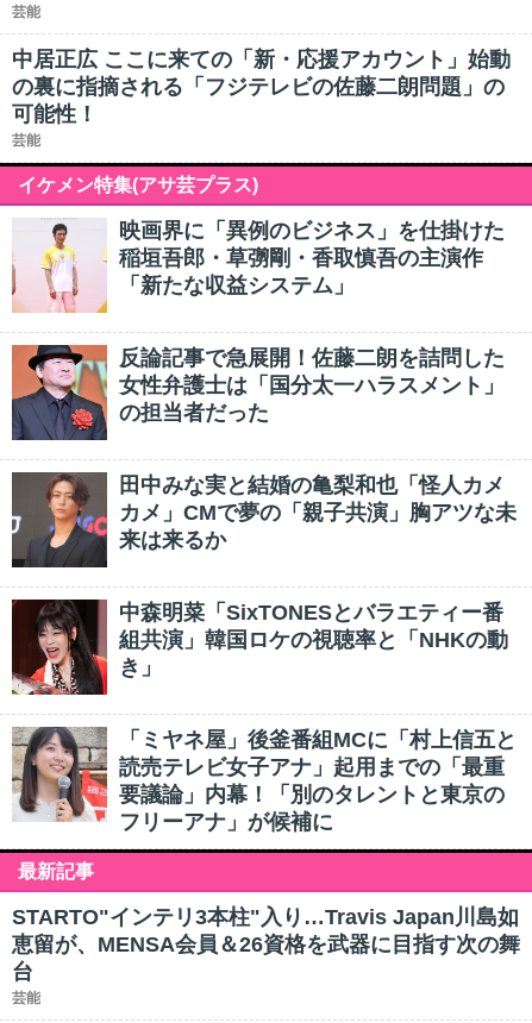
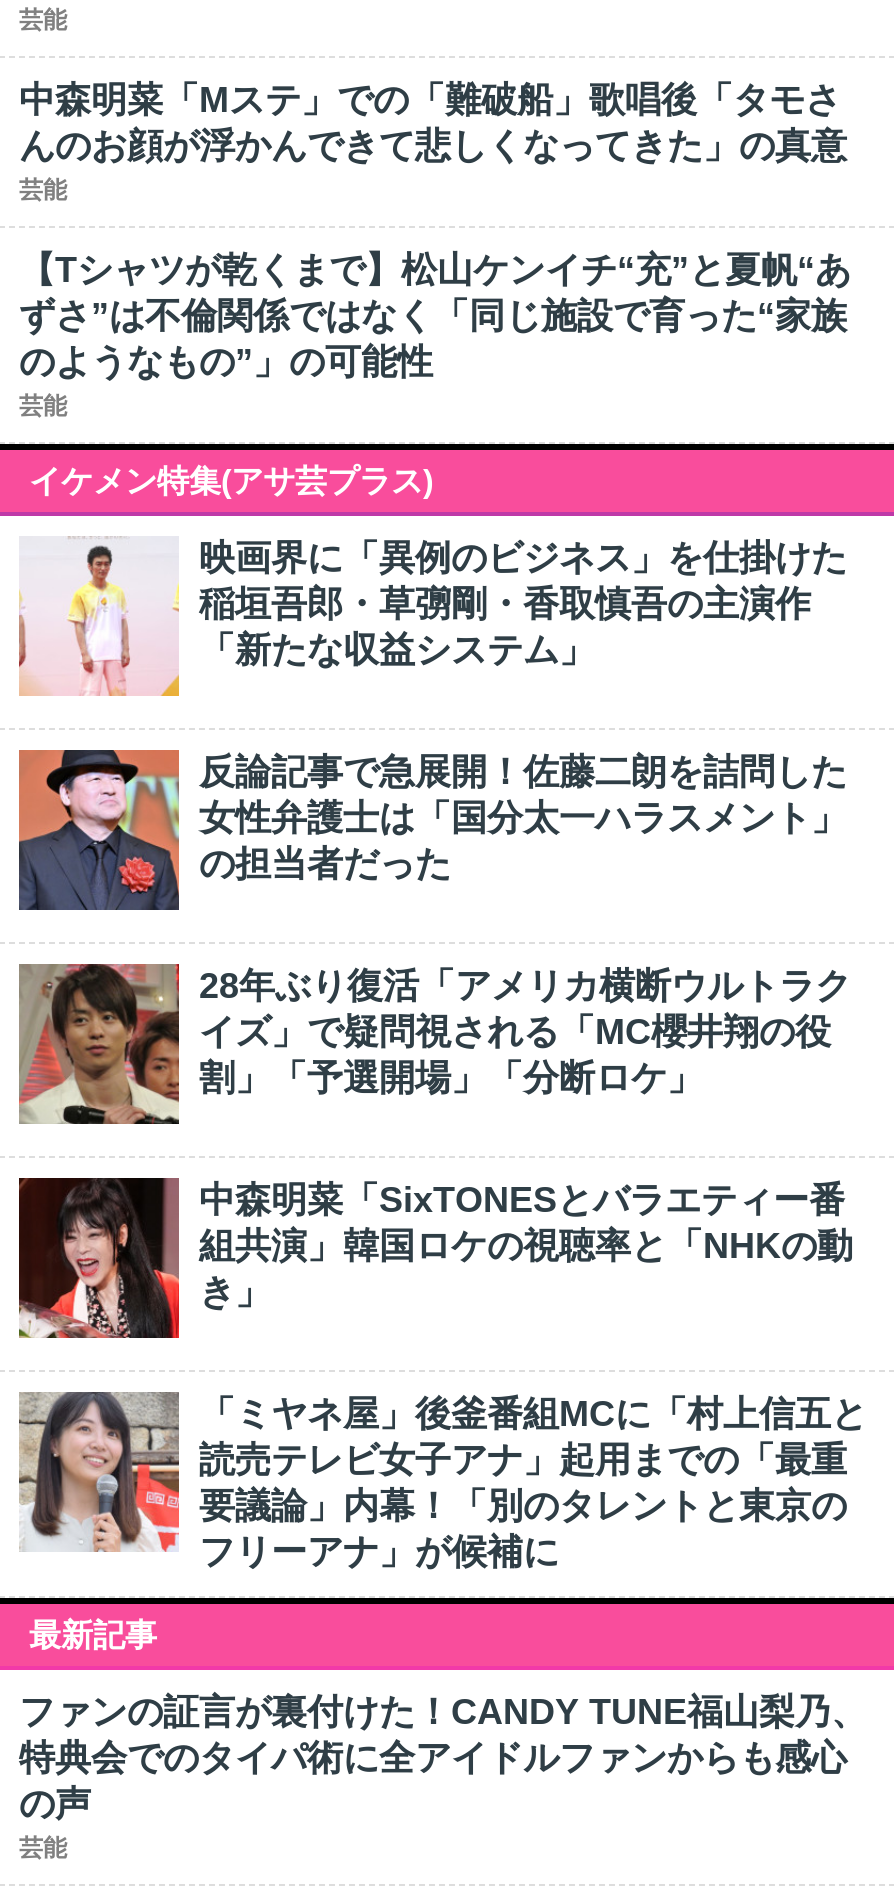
- 中居正広 ここに来ての「新・応援アカウント」始動
- の裏に指摘される「フジテレビの佐藤二朗問題」の
- 可能性！
+ 中森明菜「Mステ」での「難破船」歌唱後「タモさ
+ んのお顔が浮かんできて悲しくなってきた」の真意
+ 芸能
+ 【Tシャツが乾くまで】松山ケンイチ“充”と夏帆“あ
+ ずさ”は不倫関係ではなく「同じ施設で育った“家族
+ のようなもの”」の可能性

- [image]
- 田中みな実と結婚の亀梨和也「怪人カメ
- カメ」CMで夢の「親子共演」胸アツな未
- 来は来るか
+ [image]
+ 28年ぶり復活「アメリカ横断ウルトラク
+ イズ」で疑問視される「MC櫻井翔の役
+ 割」「予選開場」「分断ロケ」

- STARTO"インテリ3本柱"入り…Travis Japan川島如
- 恵留が、MENSA会員＆26資格を武器に目指す次の舞
- 台
+ ファンの証言が裏付けた！CANDY TUNE福山梨乃、
+ 特典会でのタイパ術に全アイドルファンからも感心
+ の声
